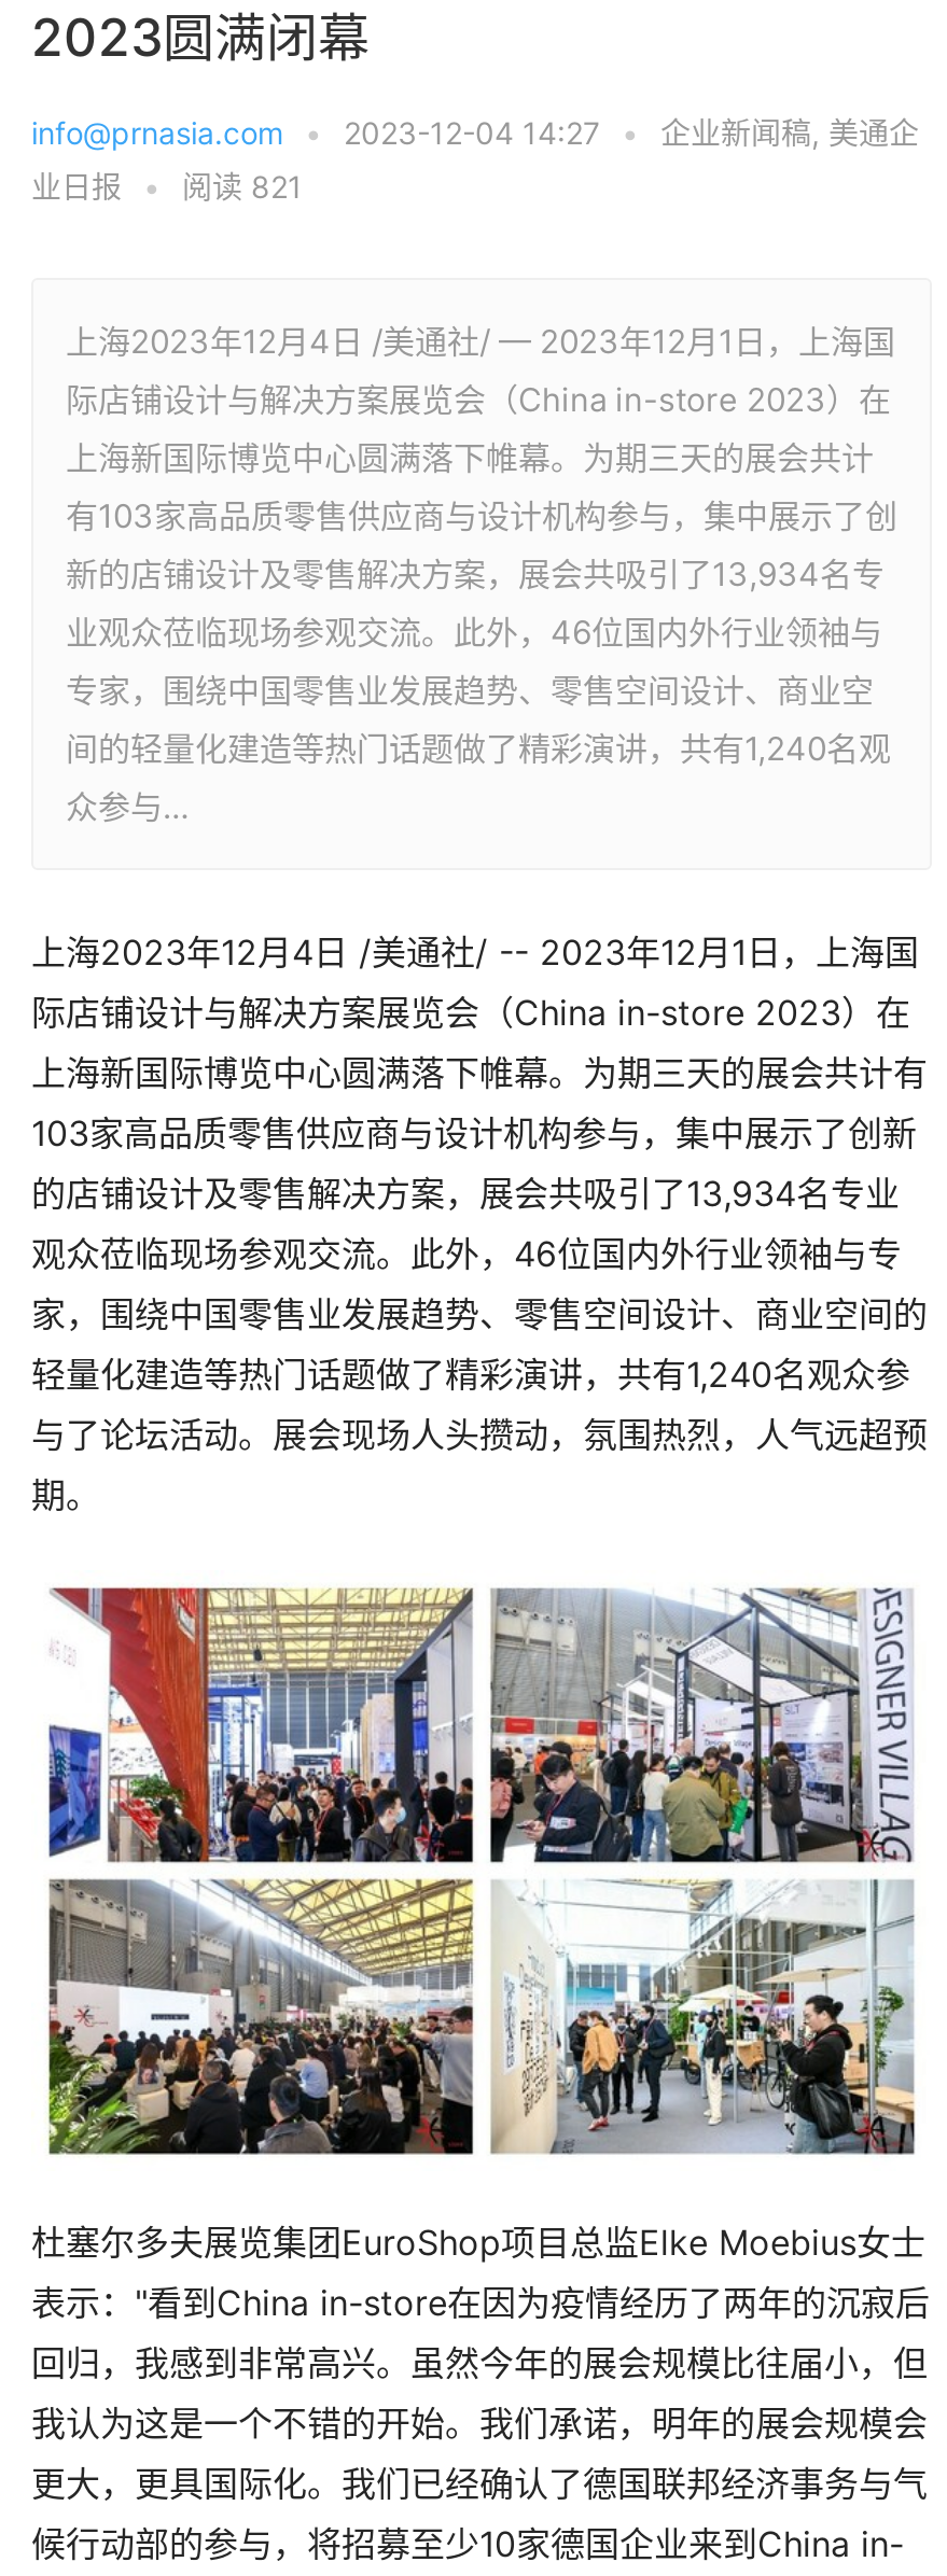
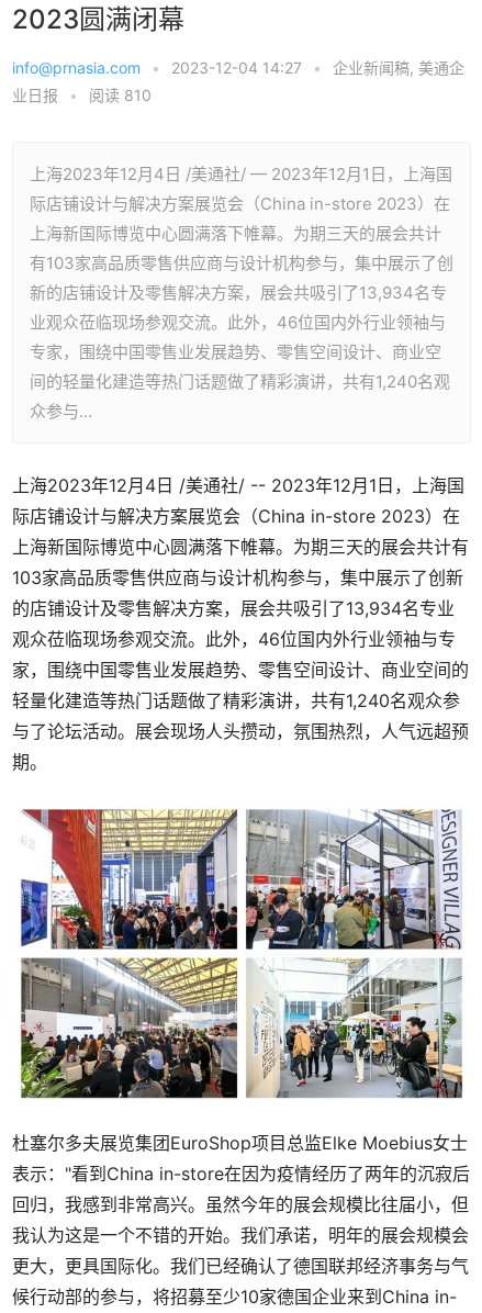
- 业日报 • 阅读 821
+ 业日报 • 阅读 810
